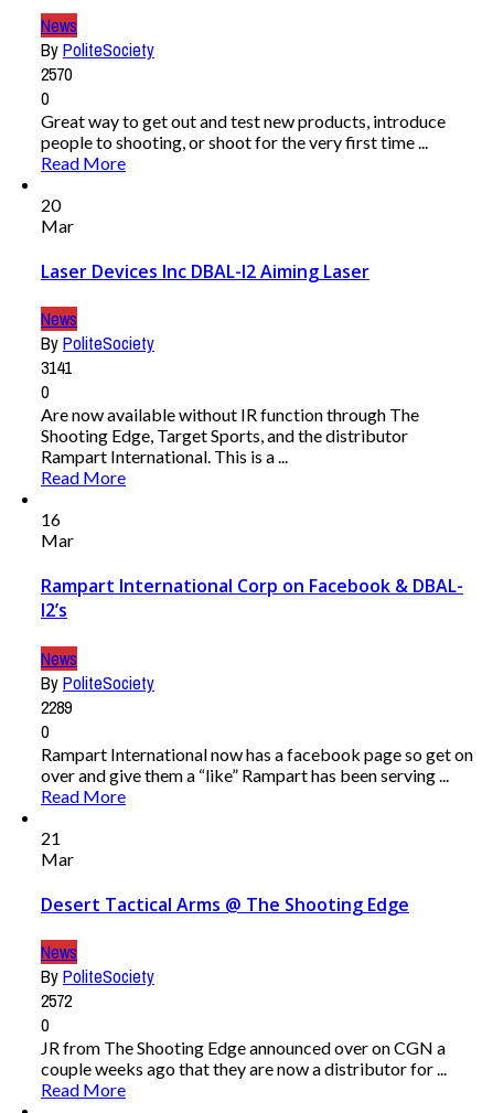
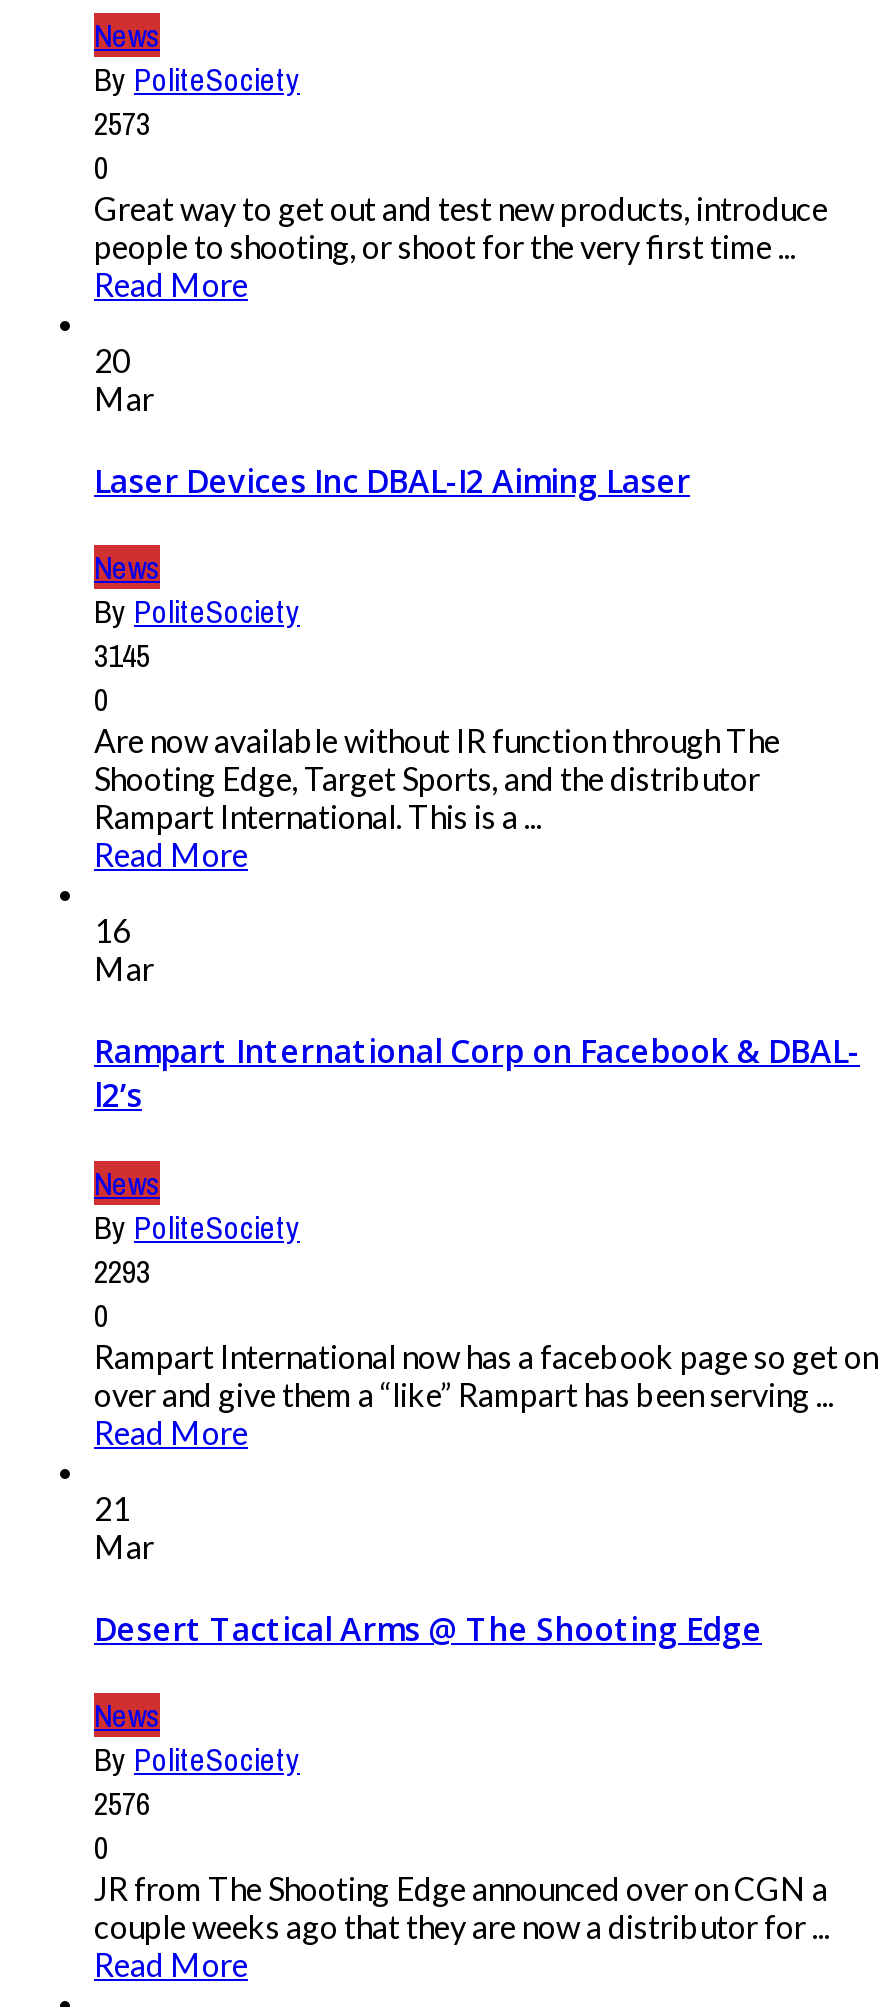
- 2570
+ 2573

- 3141
+ 3145

- 2289
+ 2293

- 2572
+ 2576
